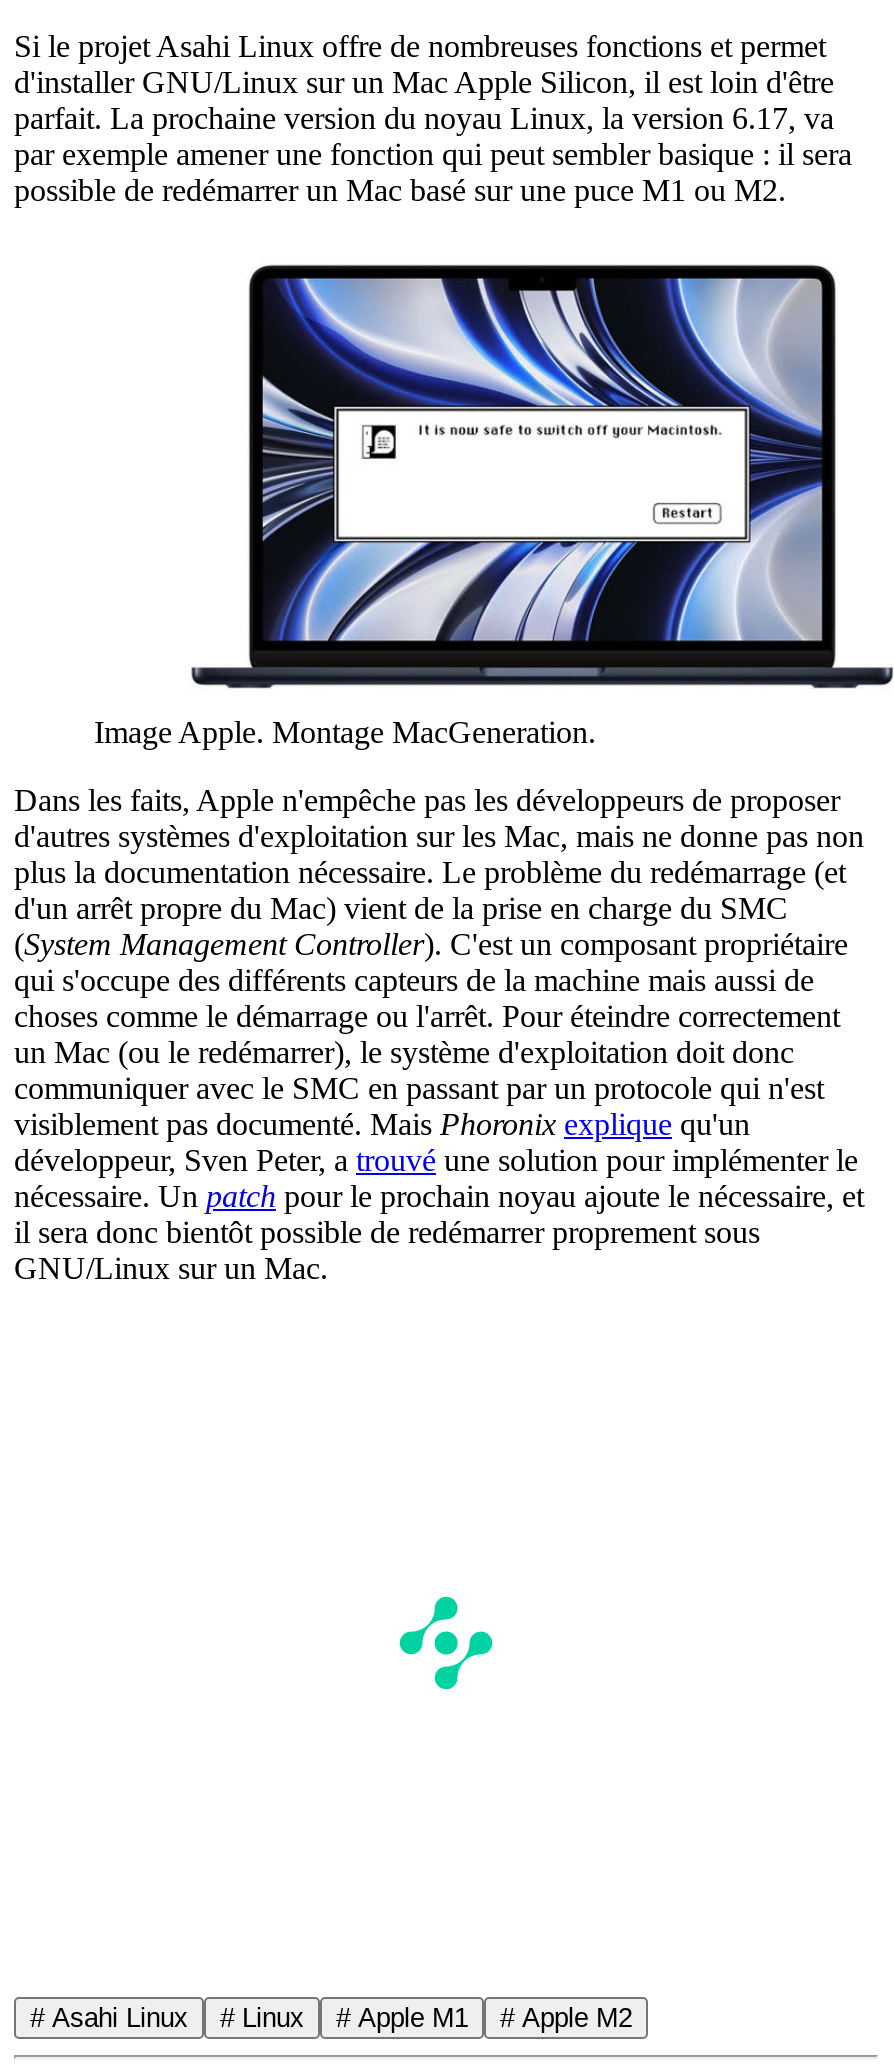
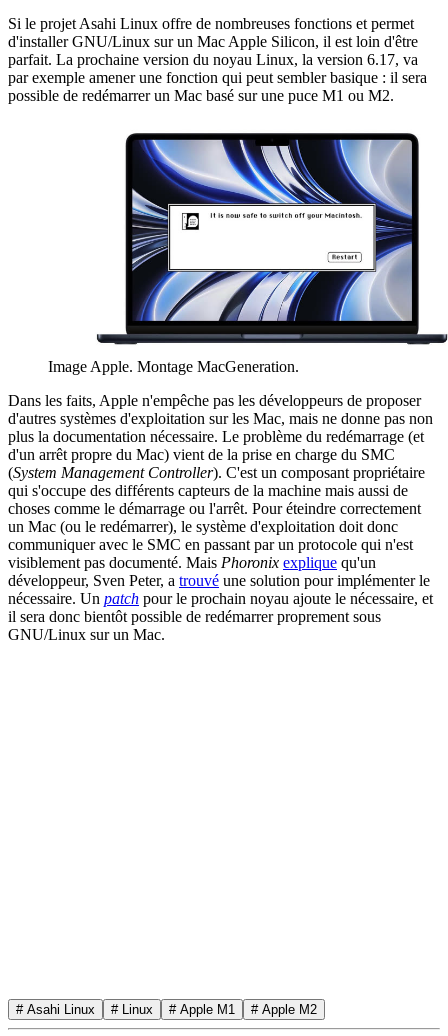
- [image]
